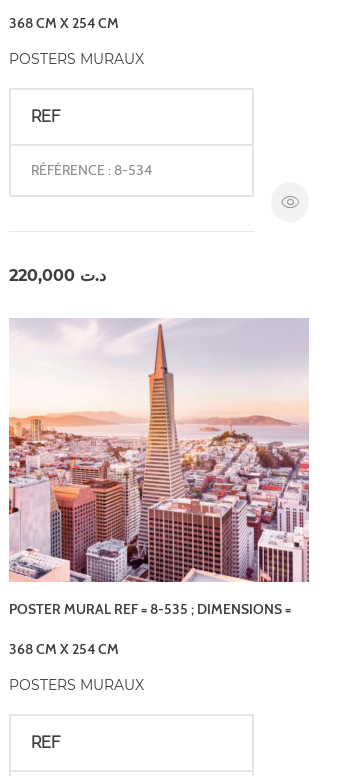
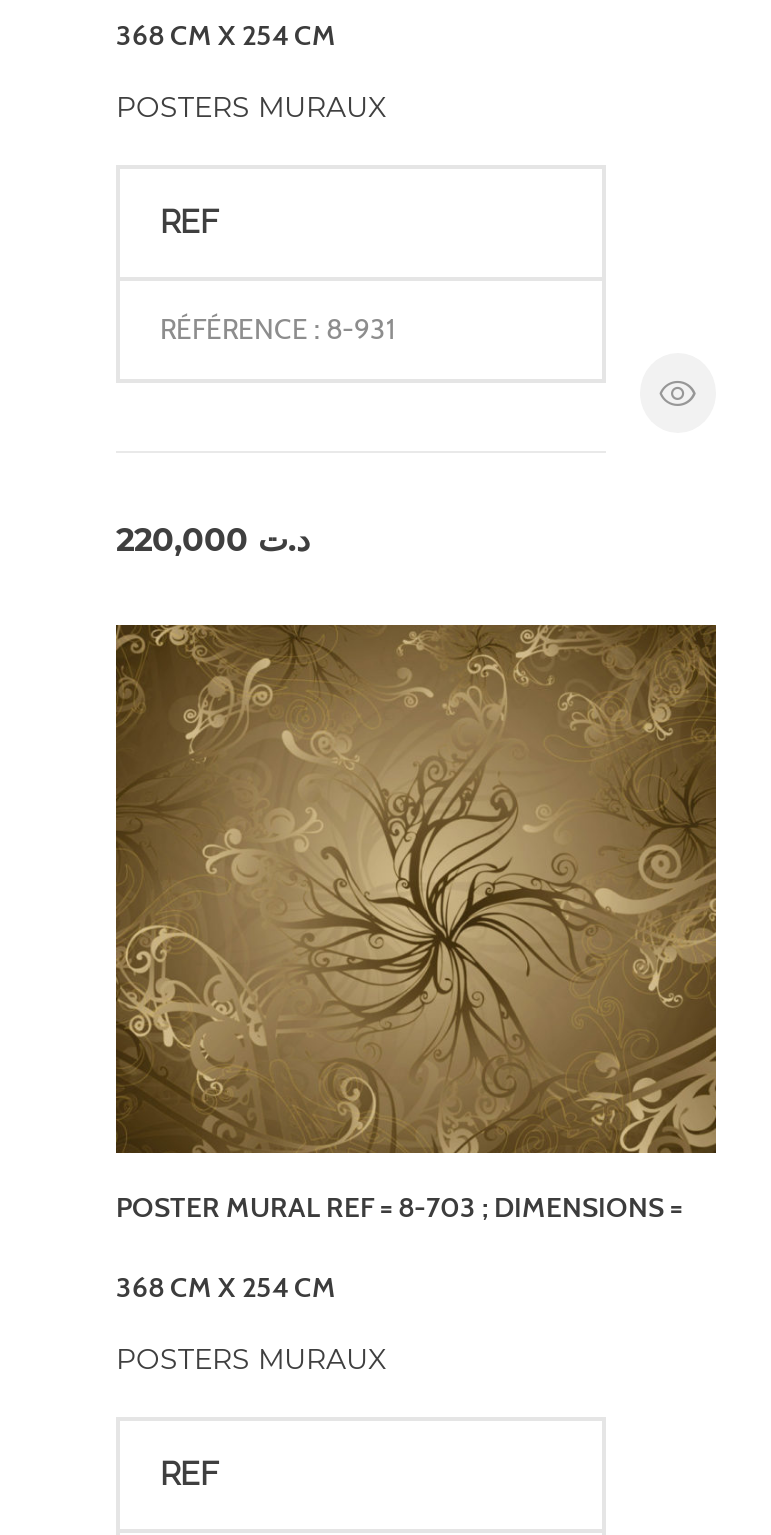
- RÉFÉRENCE : 8-534
+ RÉFÉRENCE : 8-931

- [image]
- POSTER MURAL REF = 8-535 ; DIMENSIONS =
+ [image]
+ POSTER MURAL REF = 8-703 ; DIMENSIONS =
